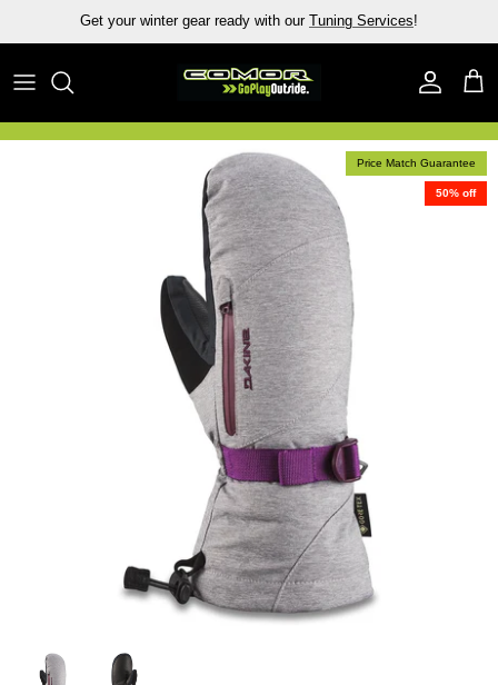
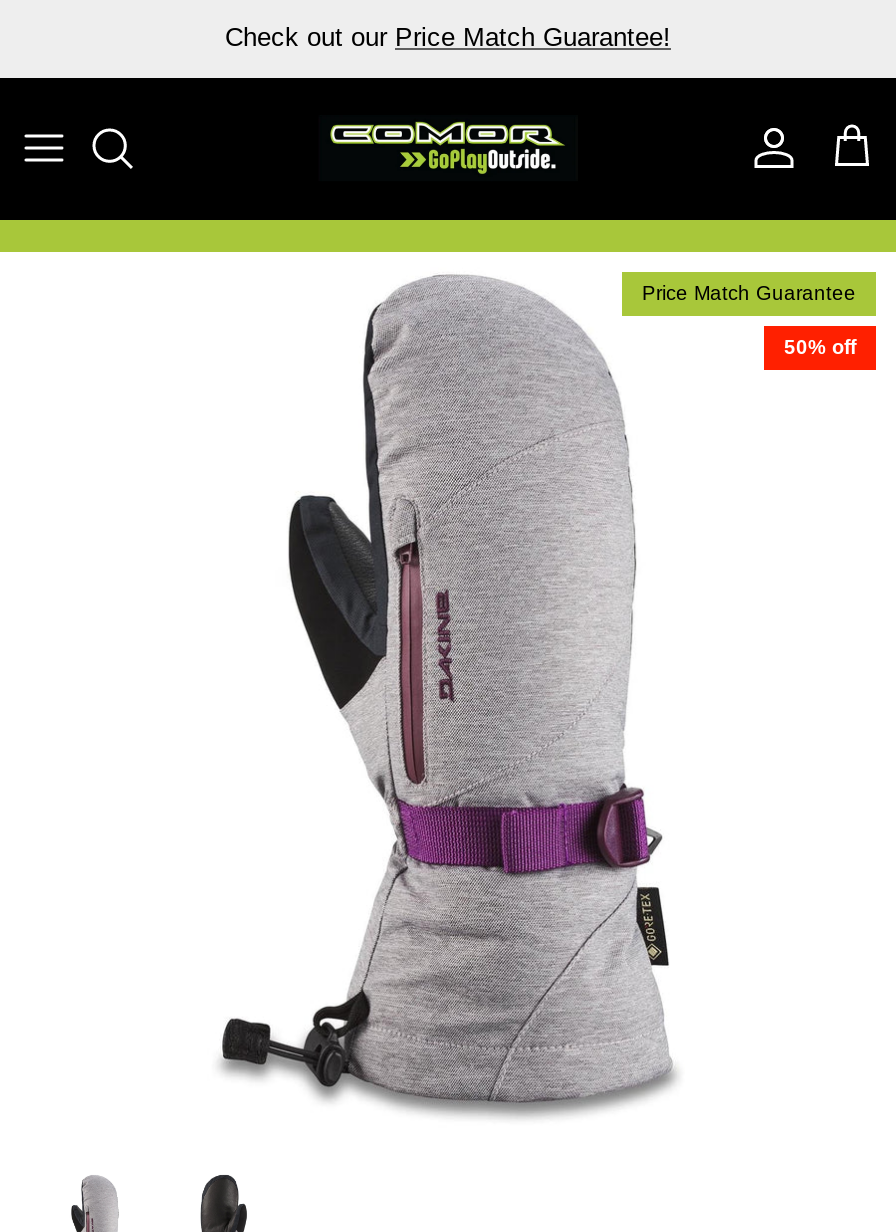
- Get your winter gear ready with our Tuning Services!
+ Check out our Price Match Guarantee!
